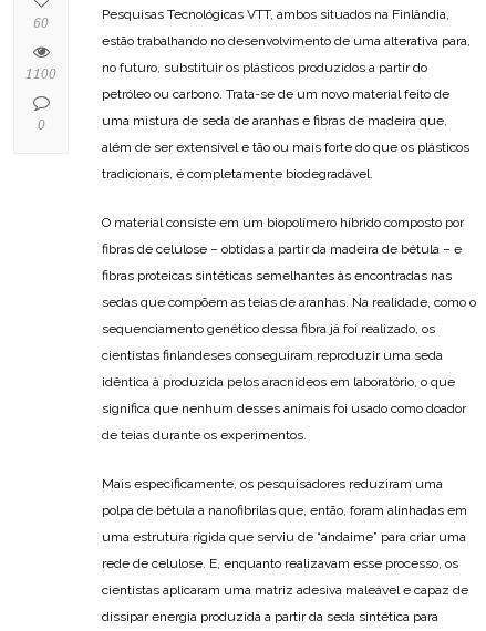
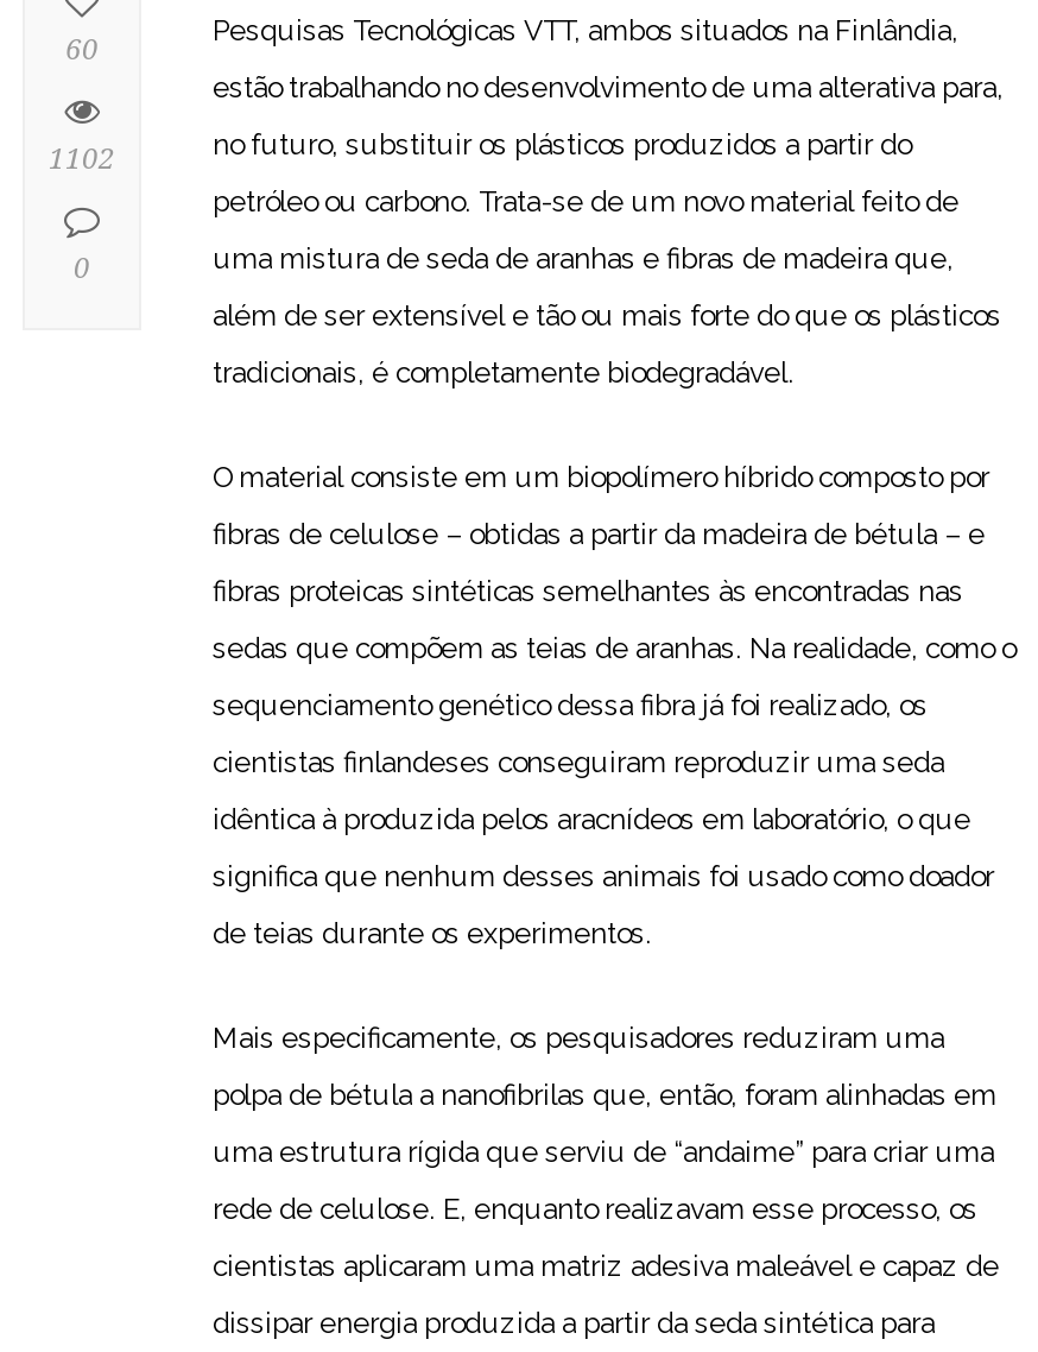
- 1100
+ 1102
